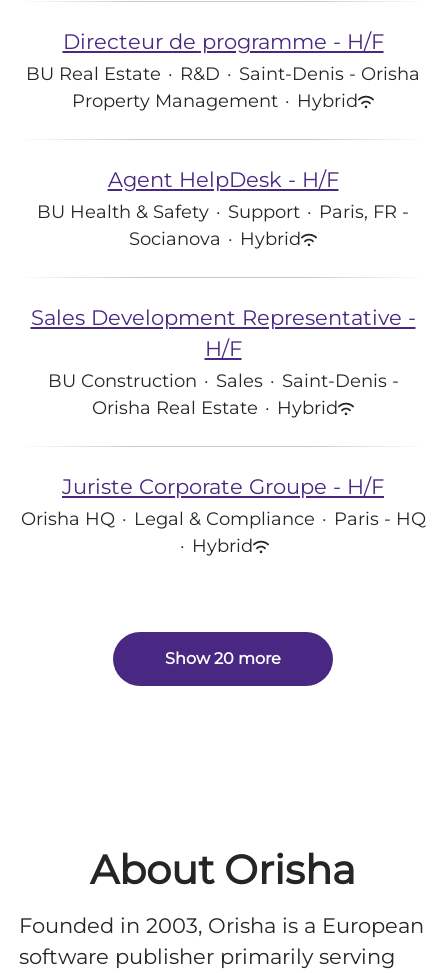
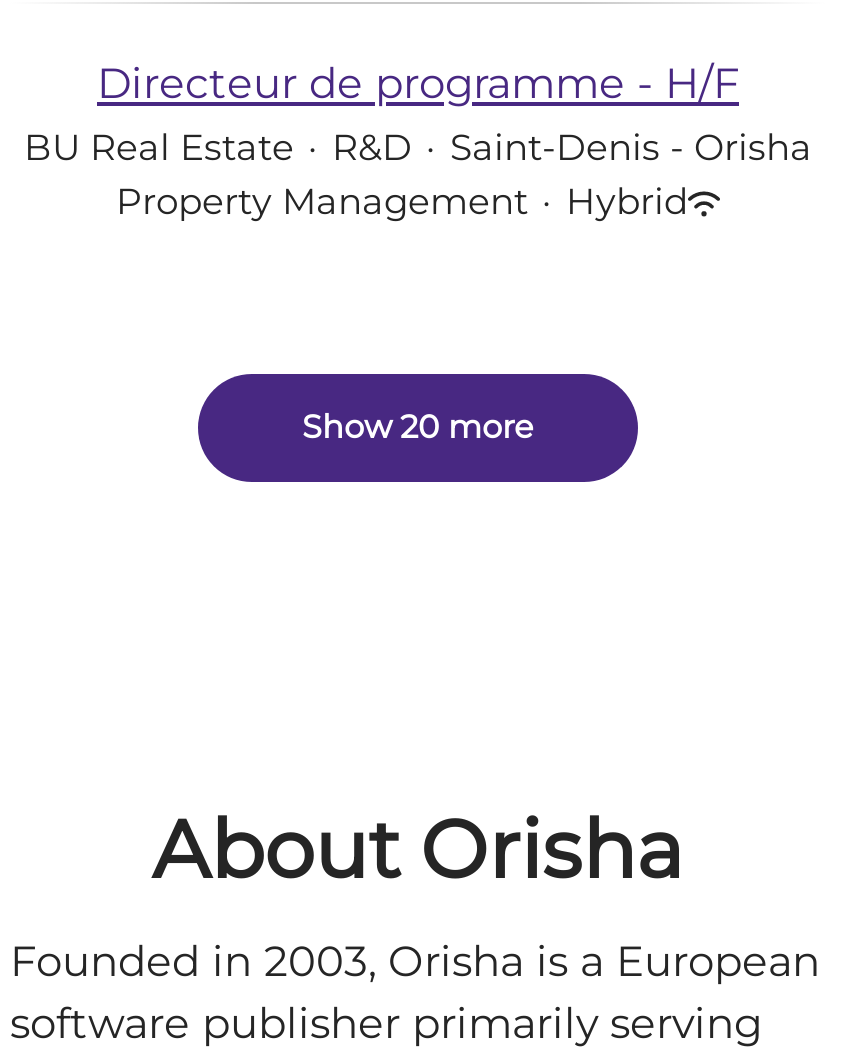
- Agent HelpDesk - H/F
- BU Health & Safety · Support · Paris, FR -
- Socianova · Hybrid
- Sales Development Representative -
- H/F
- BU Construction · Sales · Saint-Denis -
- Orisha Real Estate · Hybrid
- Juriste Corporate Groupe - H/F
- Orisha HQ · Legal & Compliance · Paris - HQ
- · Hybrid
